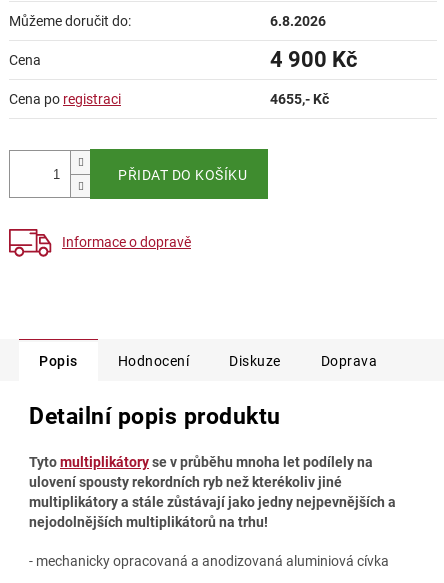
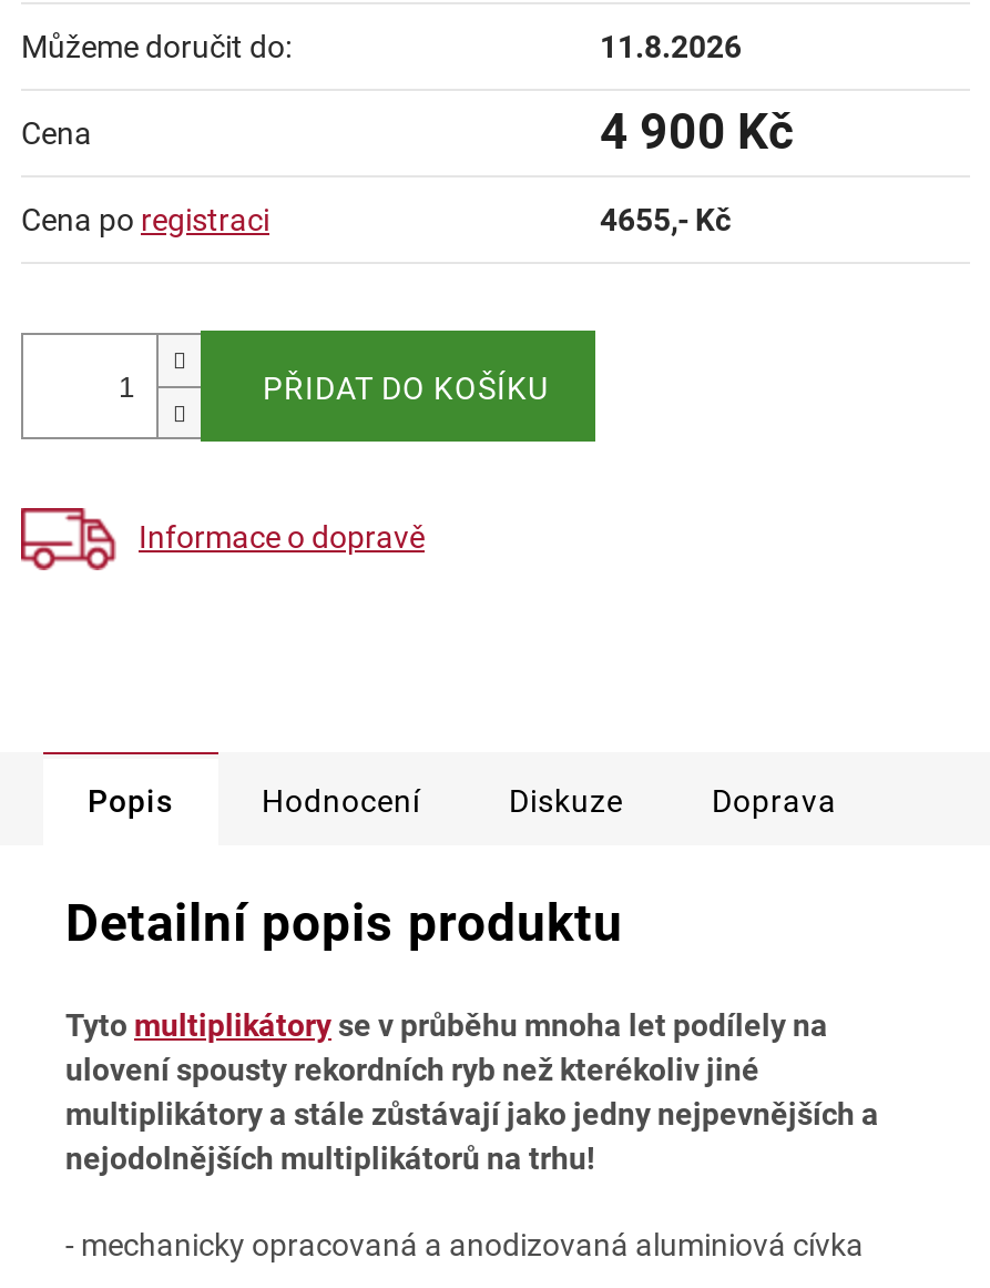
- 6.8.2026
+ 11.8.2026
